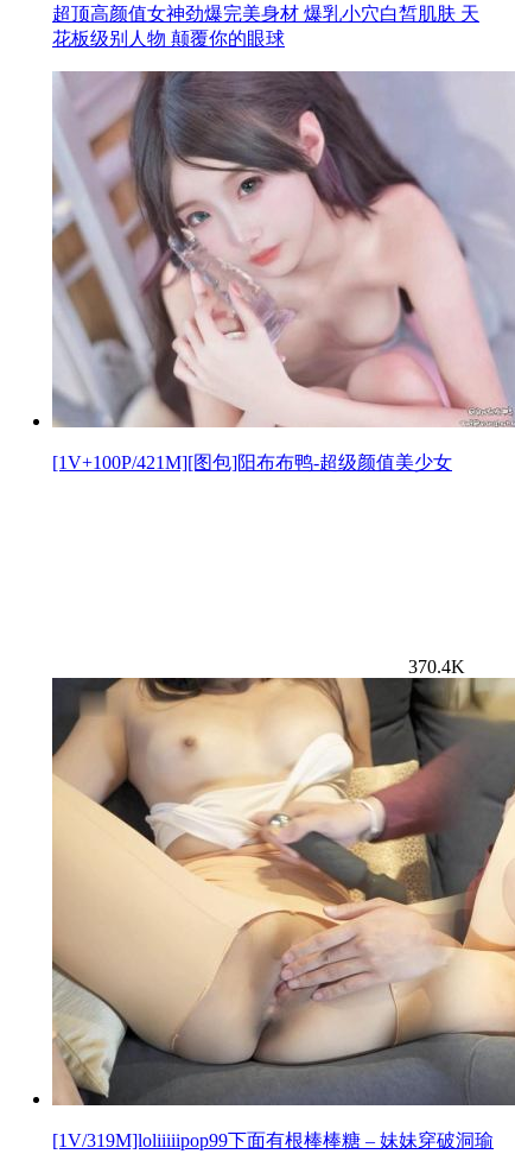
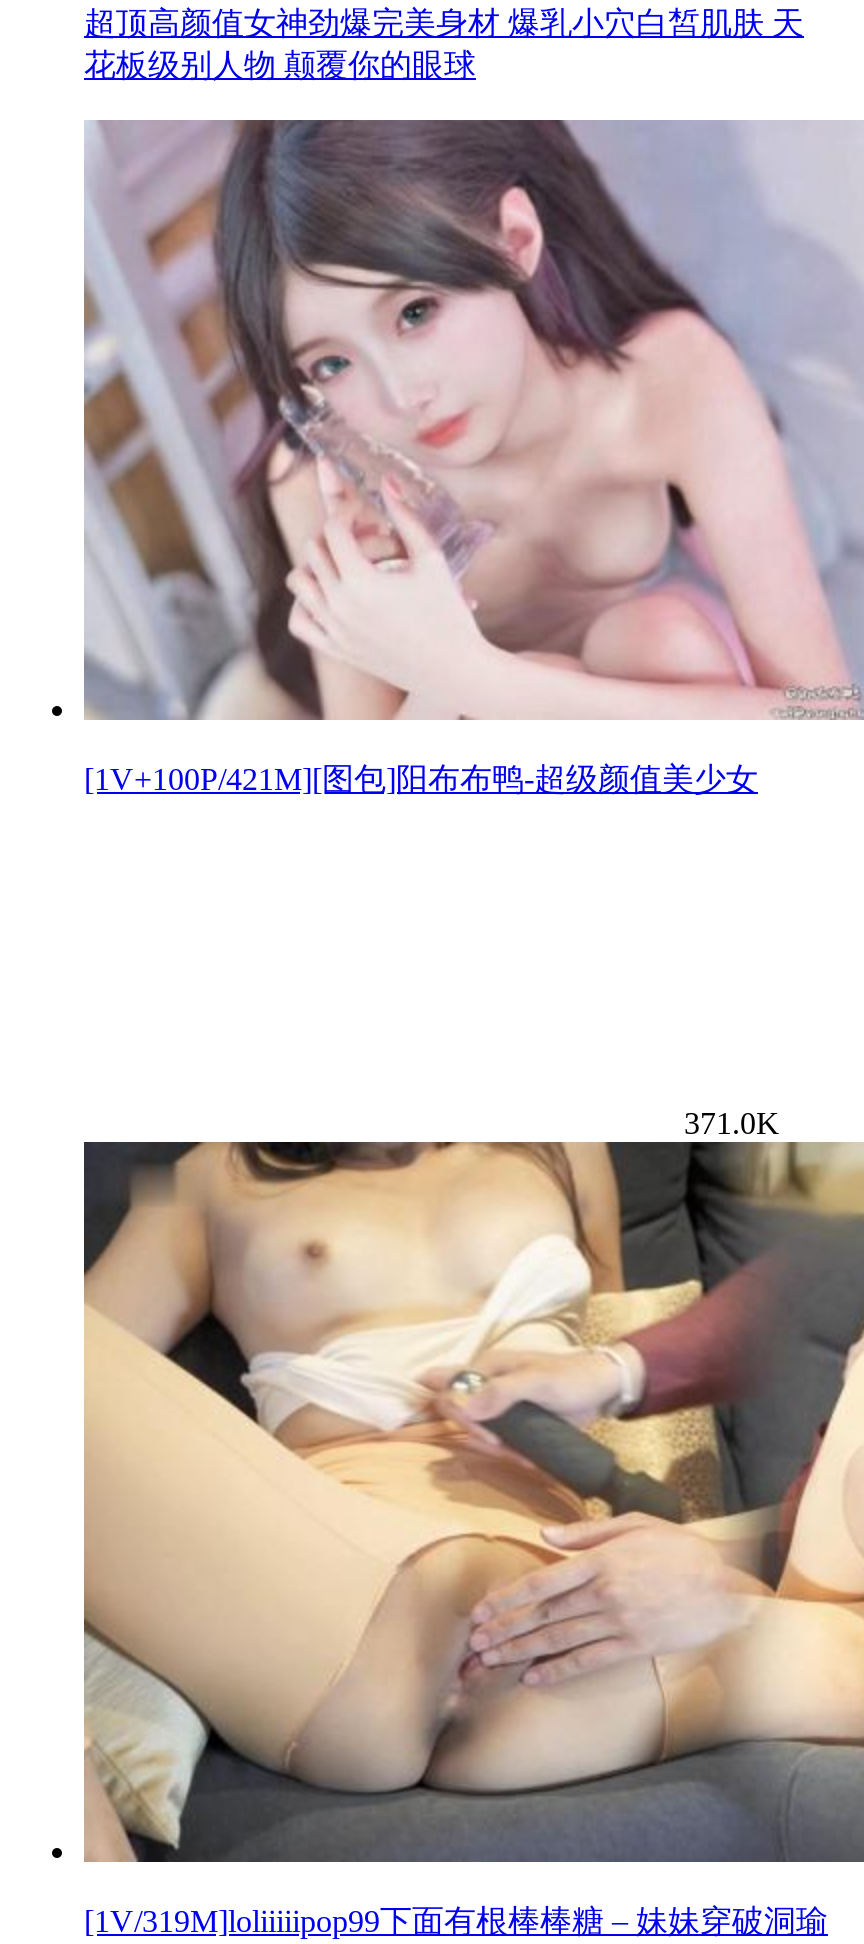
- 370.4K
+ 371.0K
